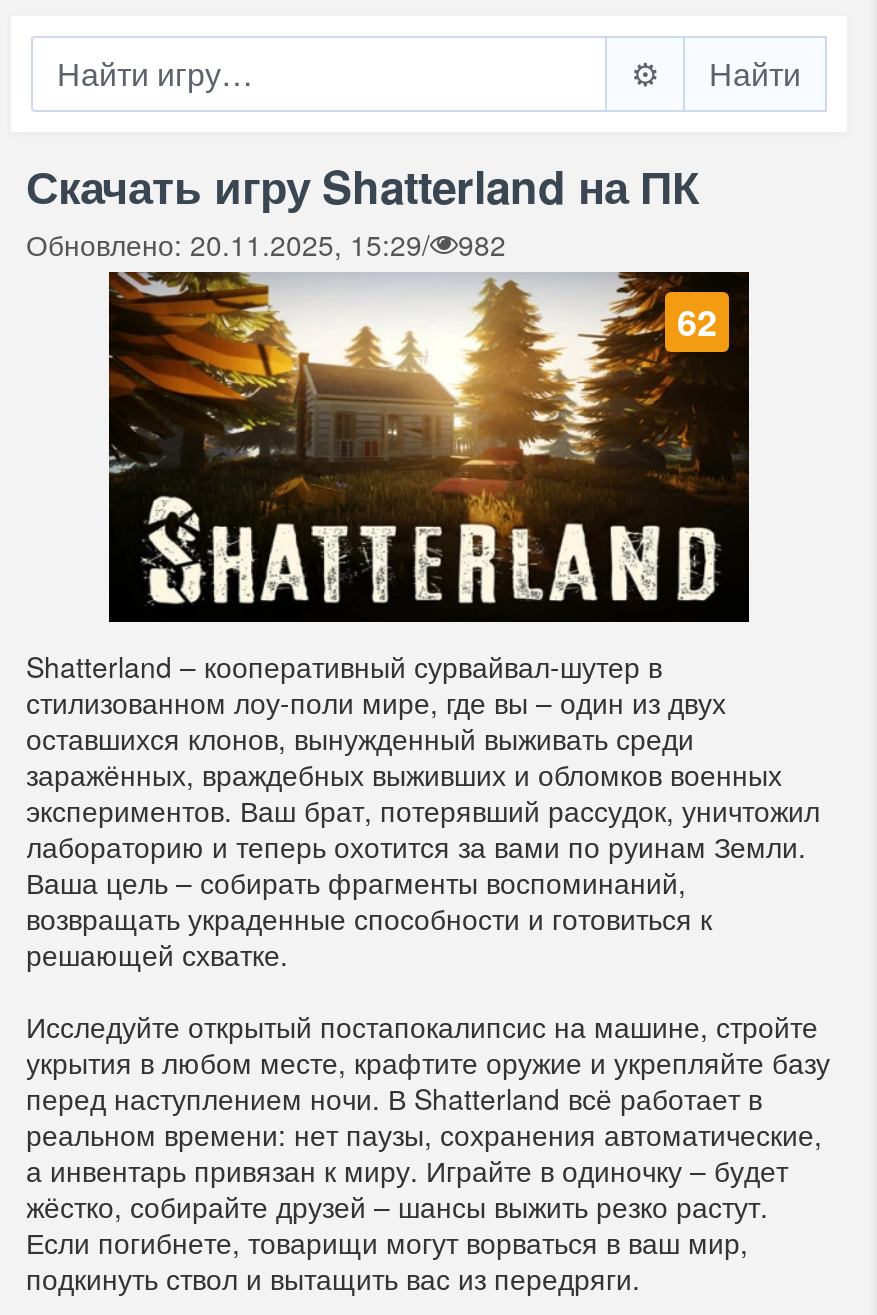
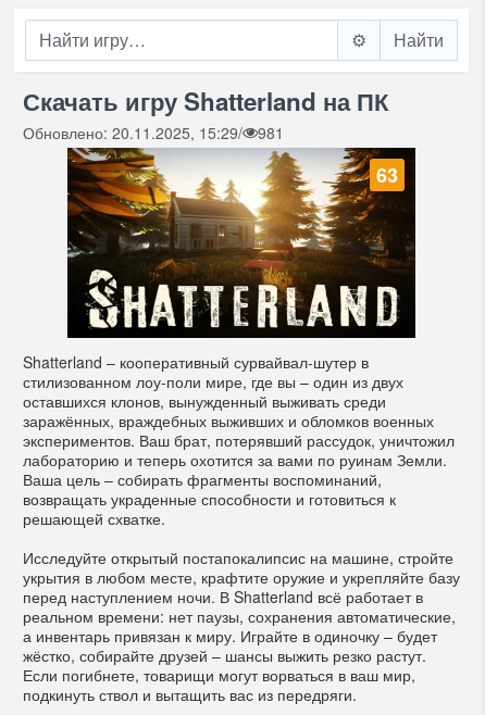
- Обновлено: 20.11.2025, 15:29/ 982
+ Обновлено: 20.11.2025, 15:29/ 981

- 62
+ 63
